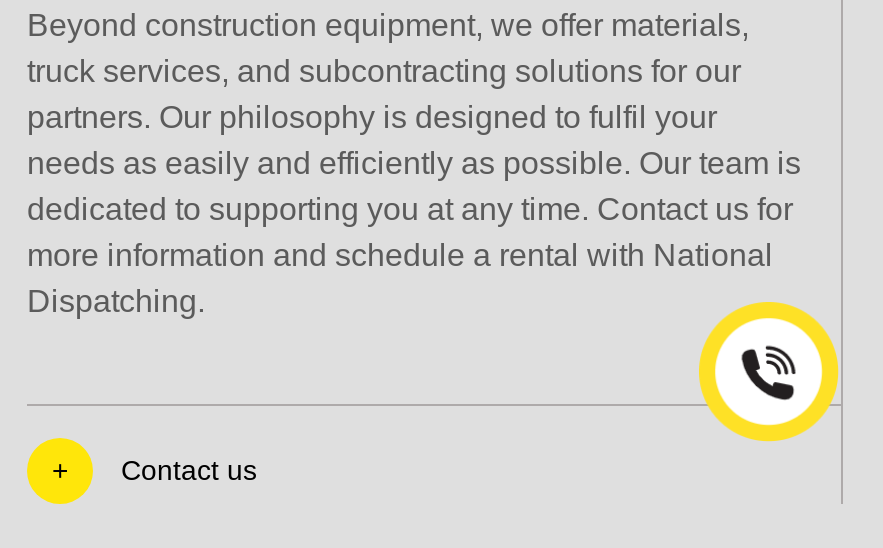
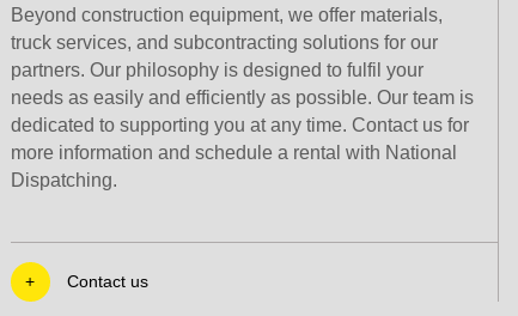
- [image]
